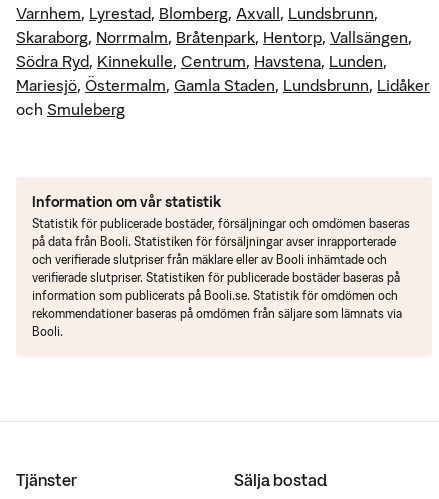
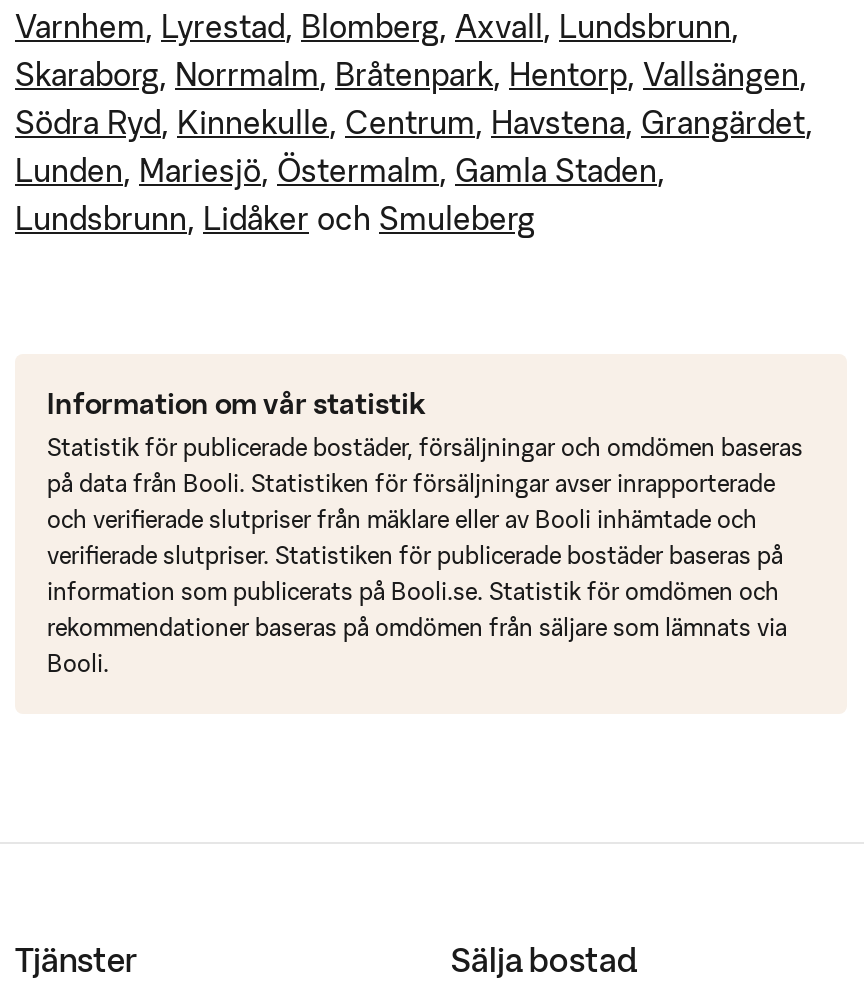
- Södra Ryd, Kinnekulle, Centrum, Havstena, Lunden,
- Mariesjö, Östermalm, Gamla Staden, Lundsbrunn, Lidåker
- och Smuleberg
+ Södra Ryd, Kinnekulle, Centrum, Havstena, Grangärdet,
+ Lunden, Mariesjö, Östermalm, Gamla Staden,
+ Lundsbrunn, Lidåker och Smuleberg
